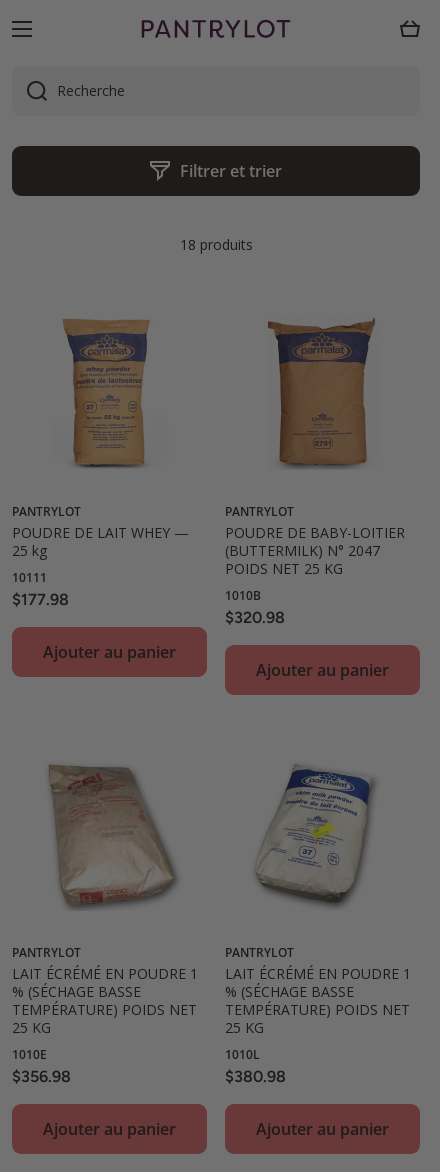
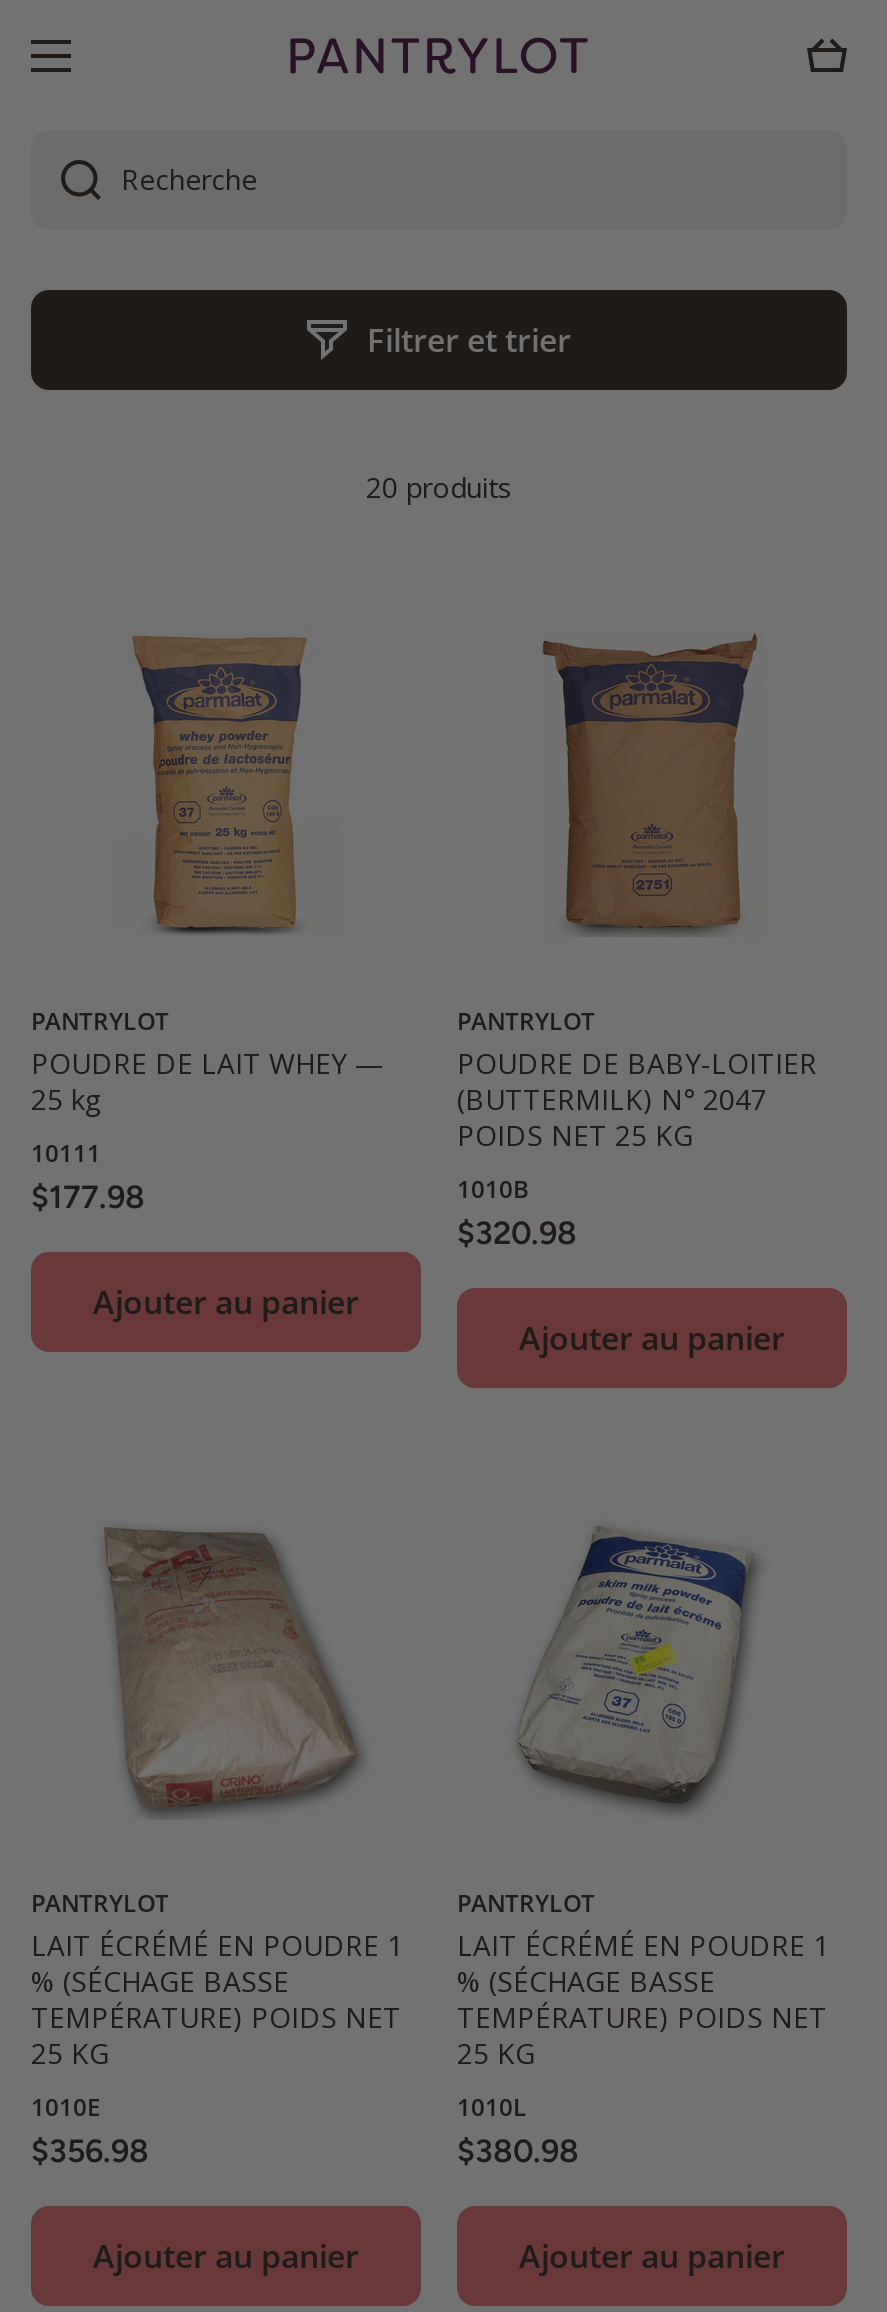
- 18 produits
+ 20 produits
